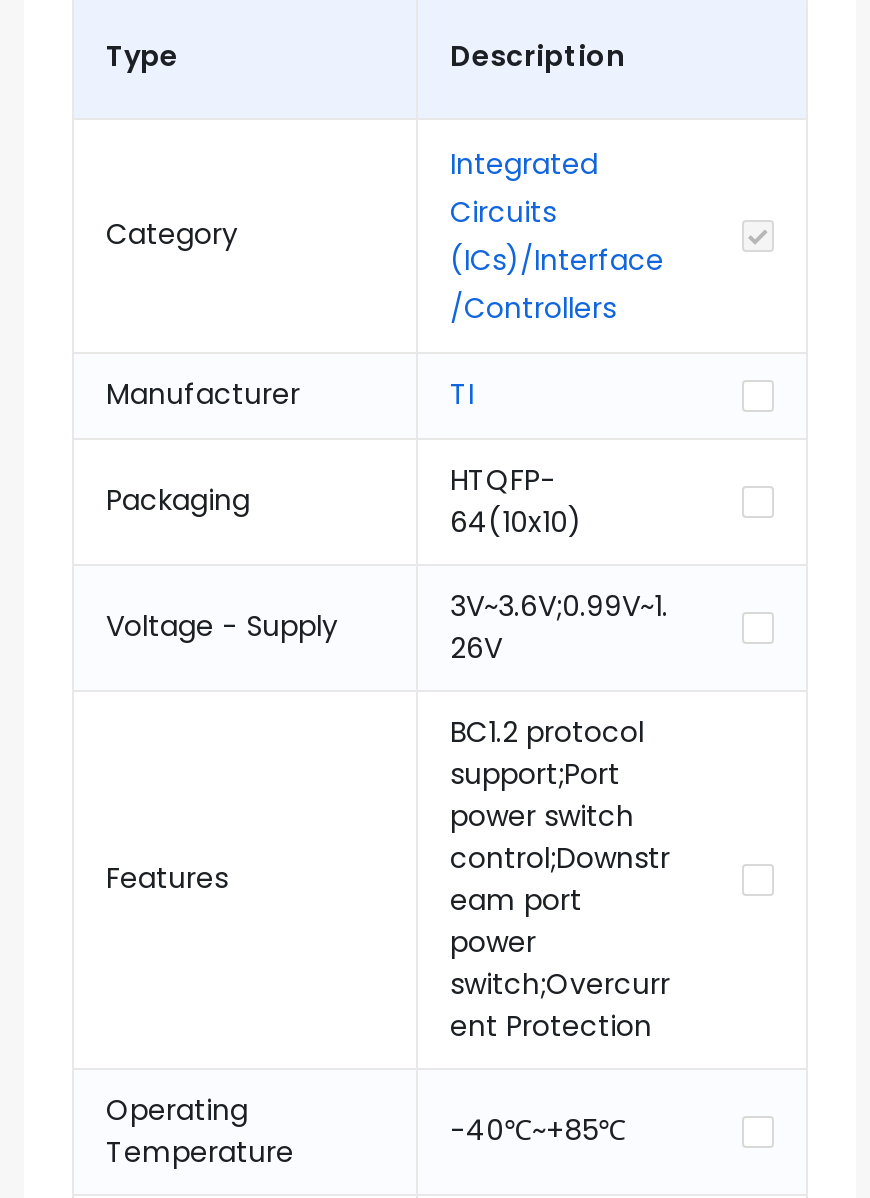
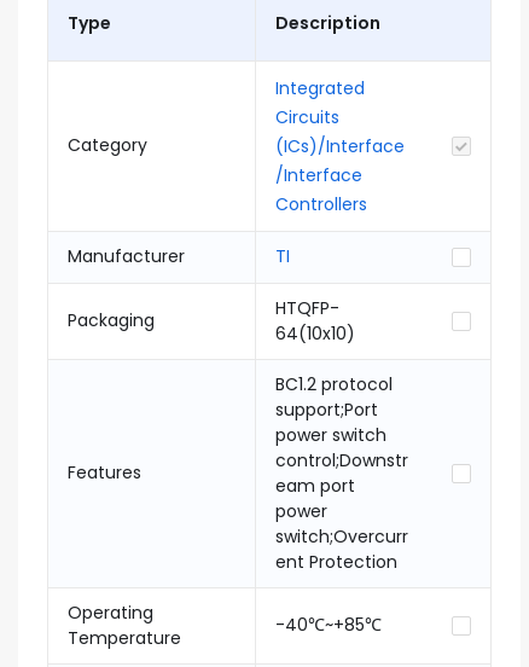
- /Controllers
+ /Interface
+ Controllers

moved down: Manufacturer | TI | Packaging | HTQFP- | 64(10x10)

- Voltage - Supply
- 3V~3.6V;0.99V~1.
- 26V
